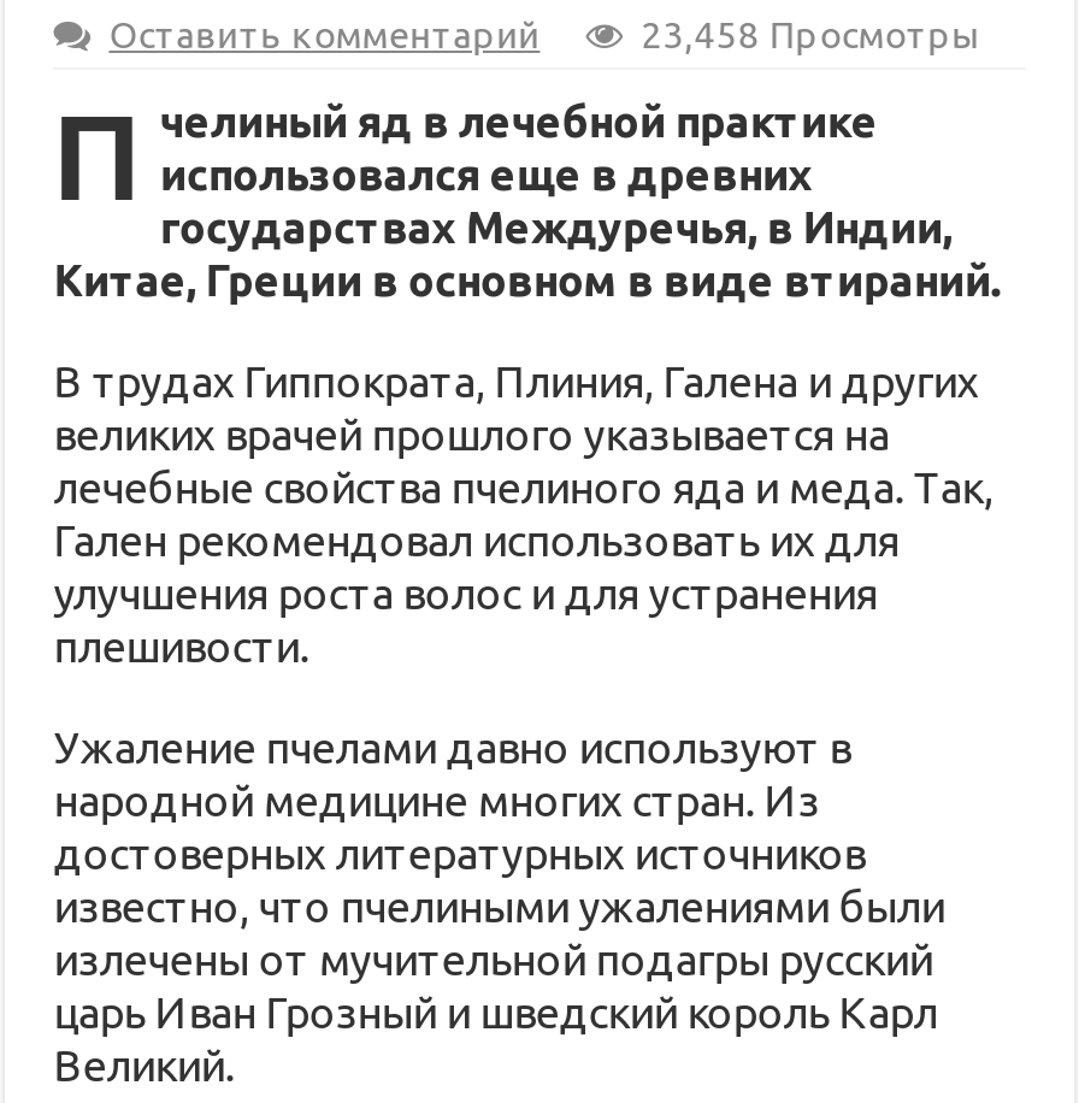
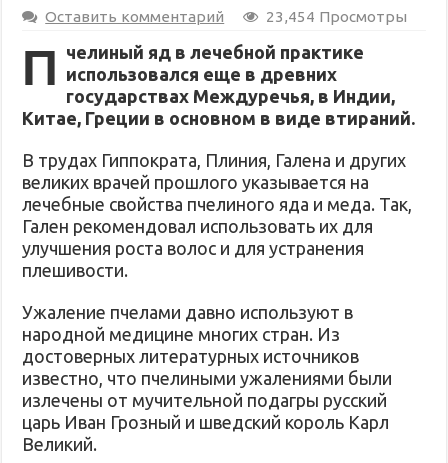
- 23,458 Просмотры
+ 23,454 Просмотры
